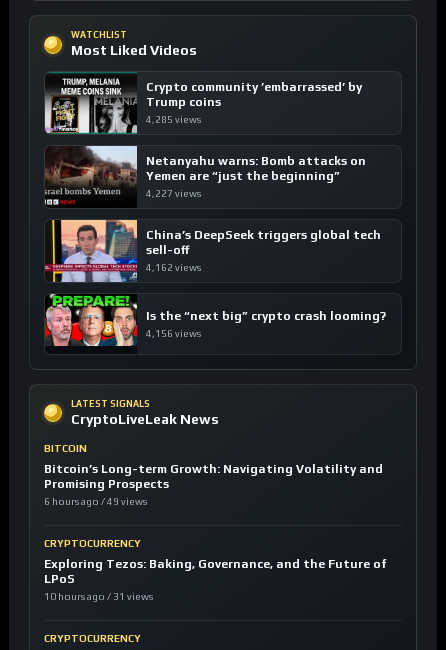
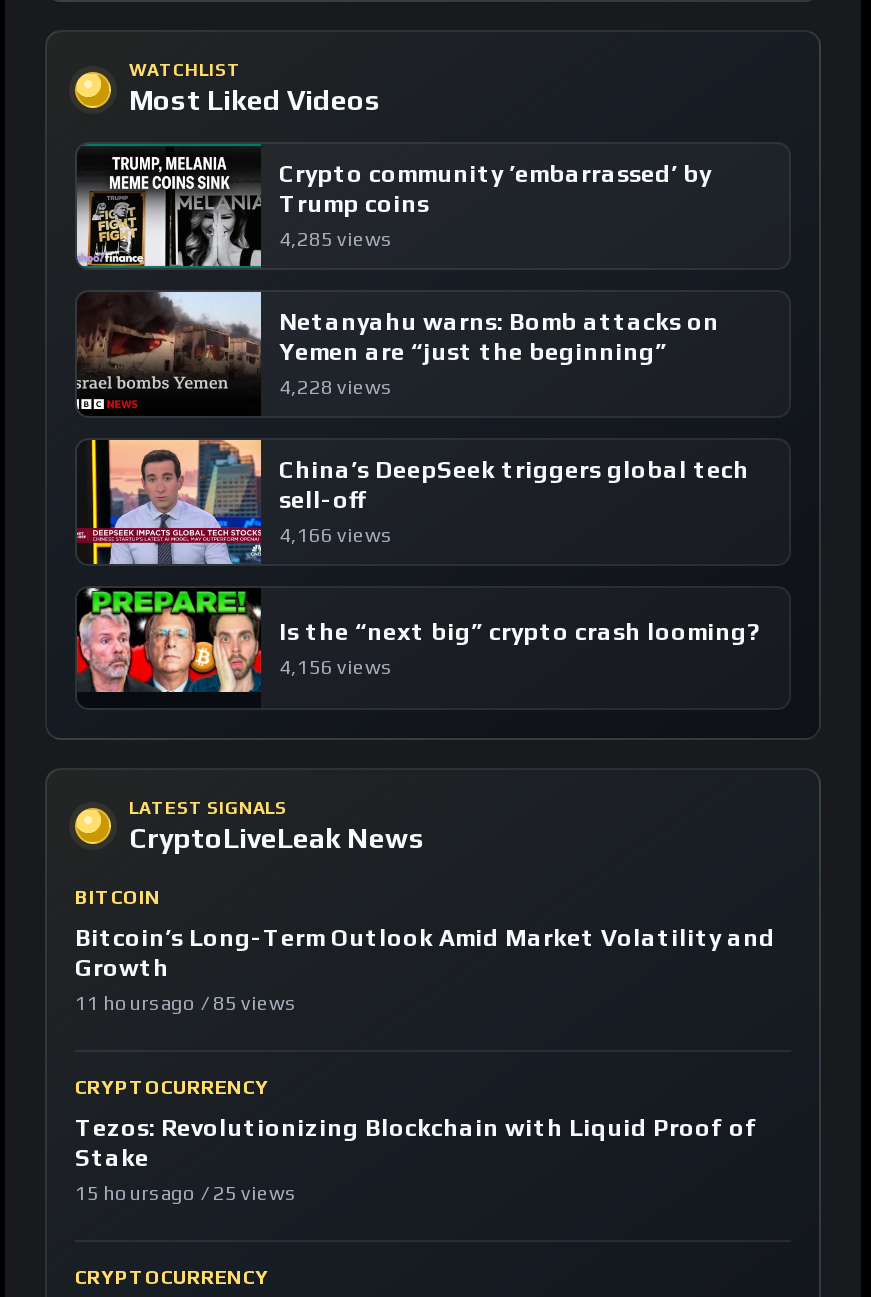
- 4,227 views
+ 4,228 views

- 4,162 views
+ 4,166 views

- Bitcoin’s Long-term Growth: Navigating Volatility and
- Promising Prospects
- 6 hours ago / 49 views
+ Bitcoin’s Long-Term Outlook Amid Market Volatility and
+ Growth
+ 11 hours ago / 85 views

- Exploring Tezos: Baking, Governance, and the Future of
- LPoS
- 10 hours ago / 31 views
+ Tezos: Revolutionizing Blockchain with Liquid Proof of
+ Stake
+ 15 hours ago / 25 views
